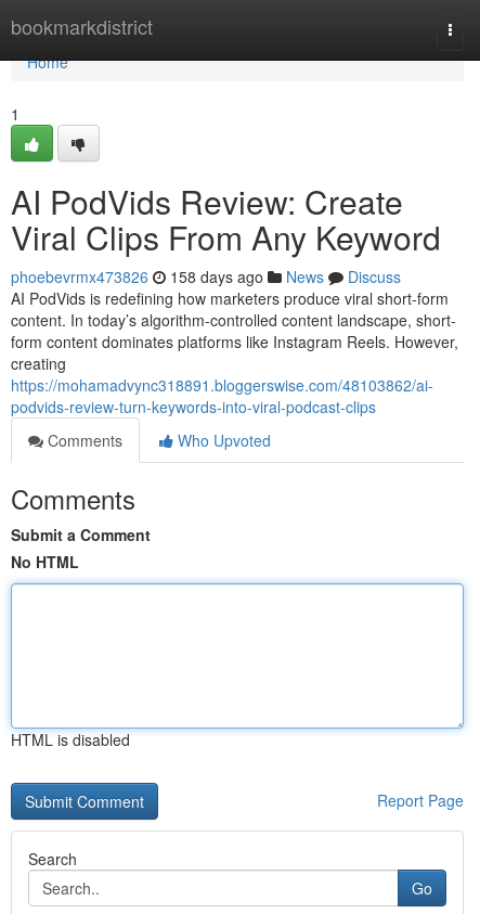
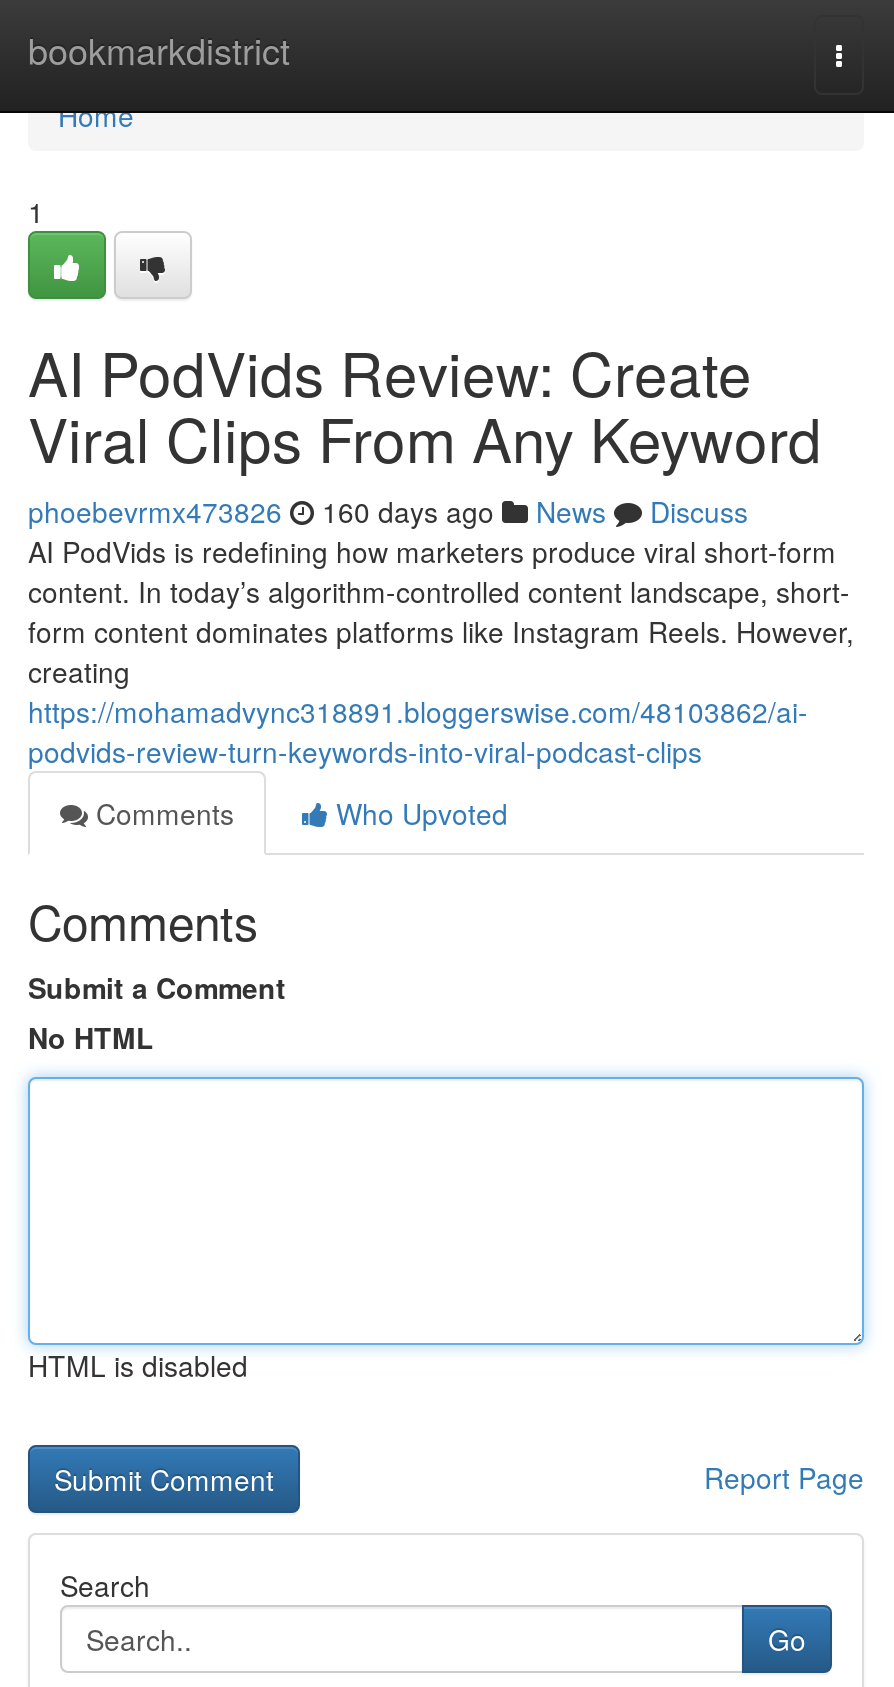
- phoebevrmx473826 158 days ago News Discuss
+ phoebevrmx473826 160 days ago News Discuss
